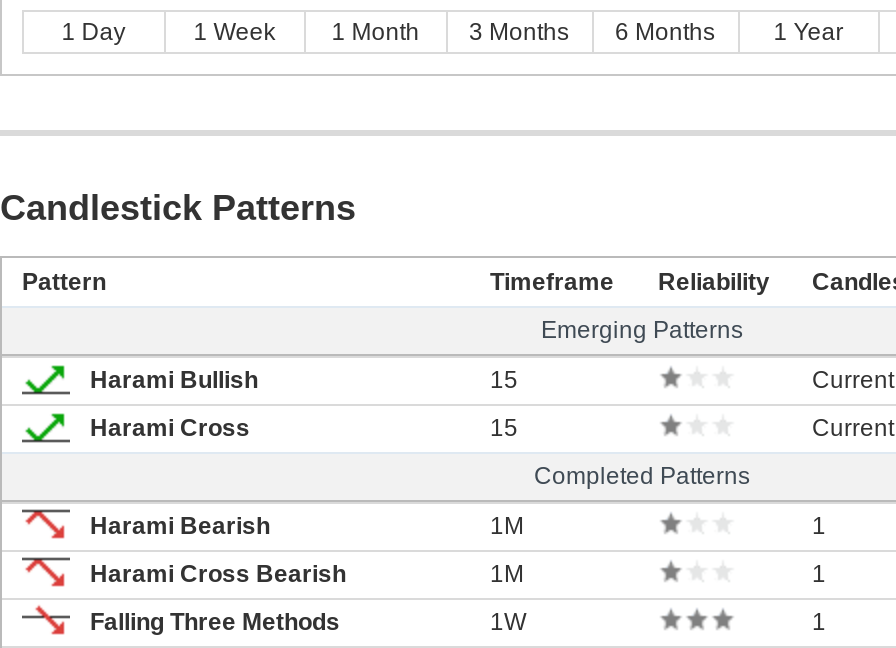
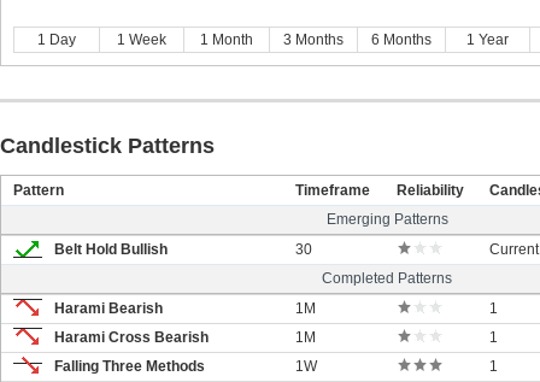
- Harami Bullish
- 15
- Current
- Harami Cross
- 15
+ Belt Hold Bullish
+ 30
